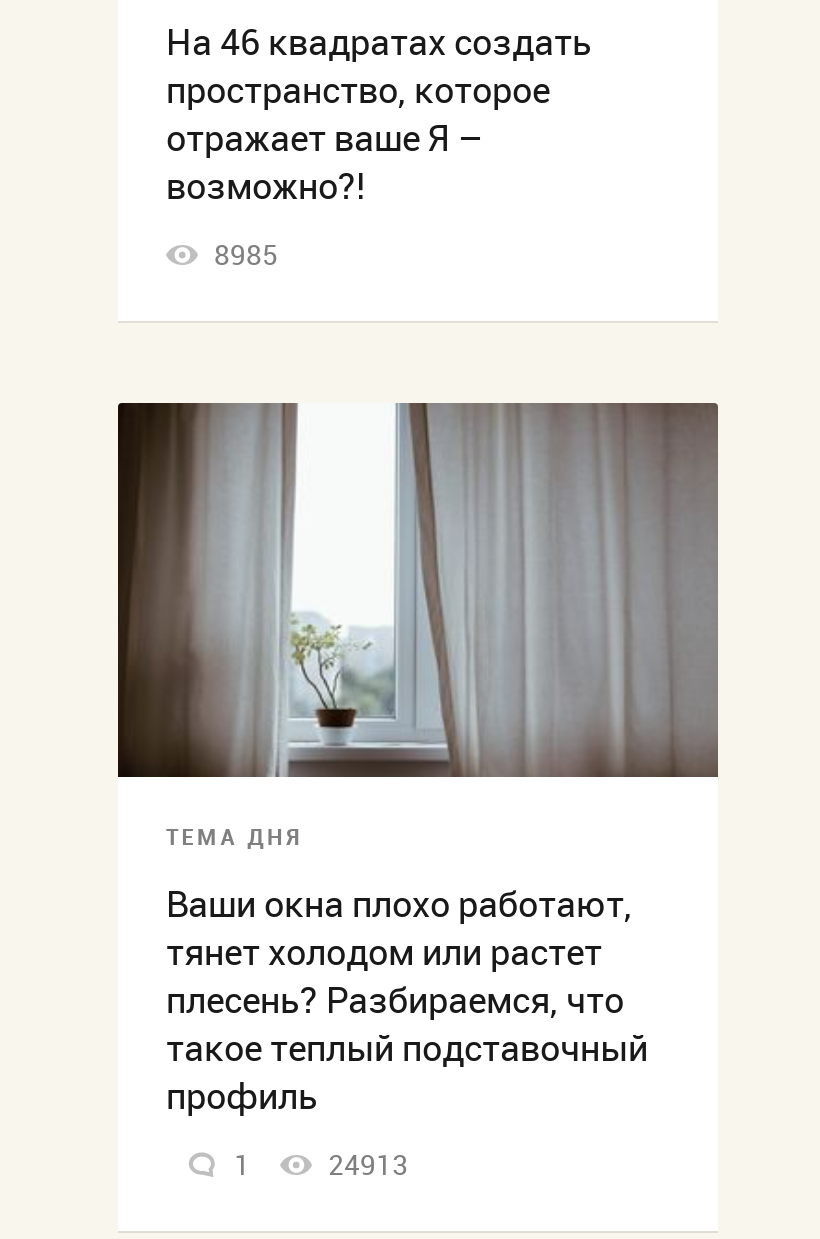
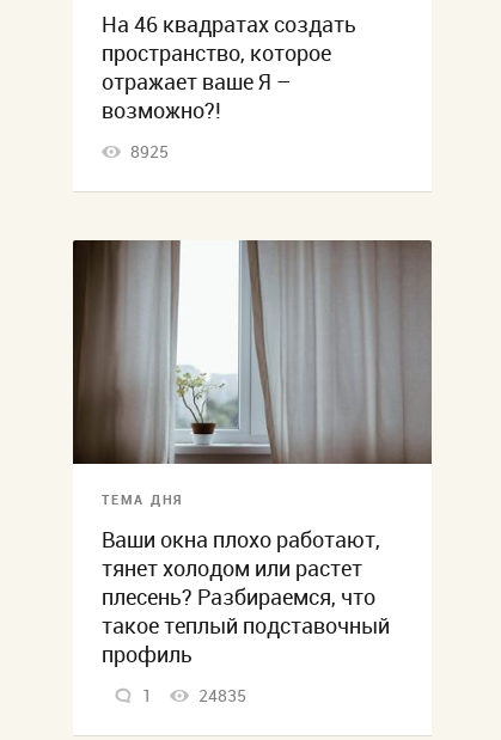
- 8985
+ 8925

- 24913
+ 24835
